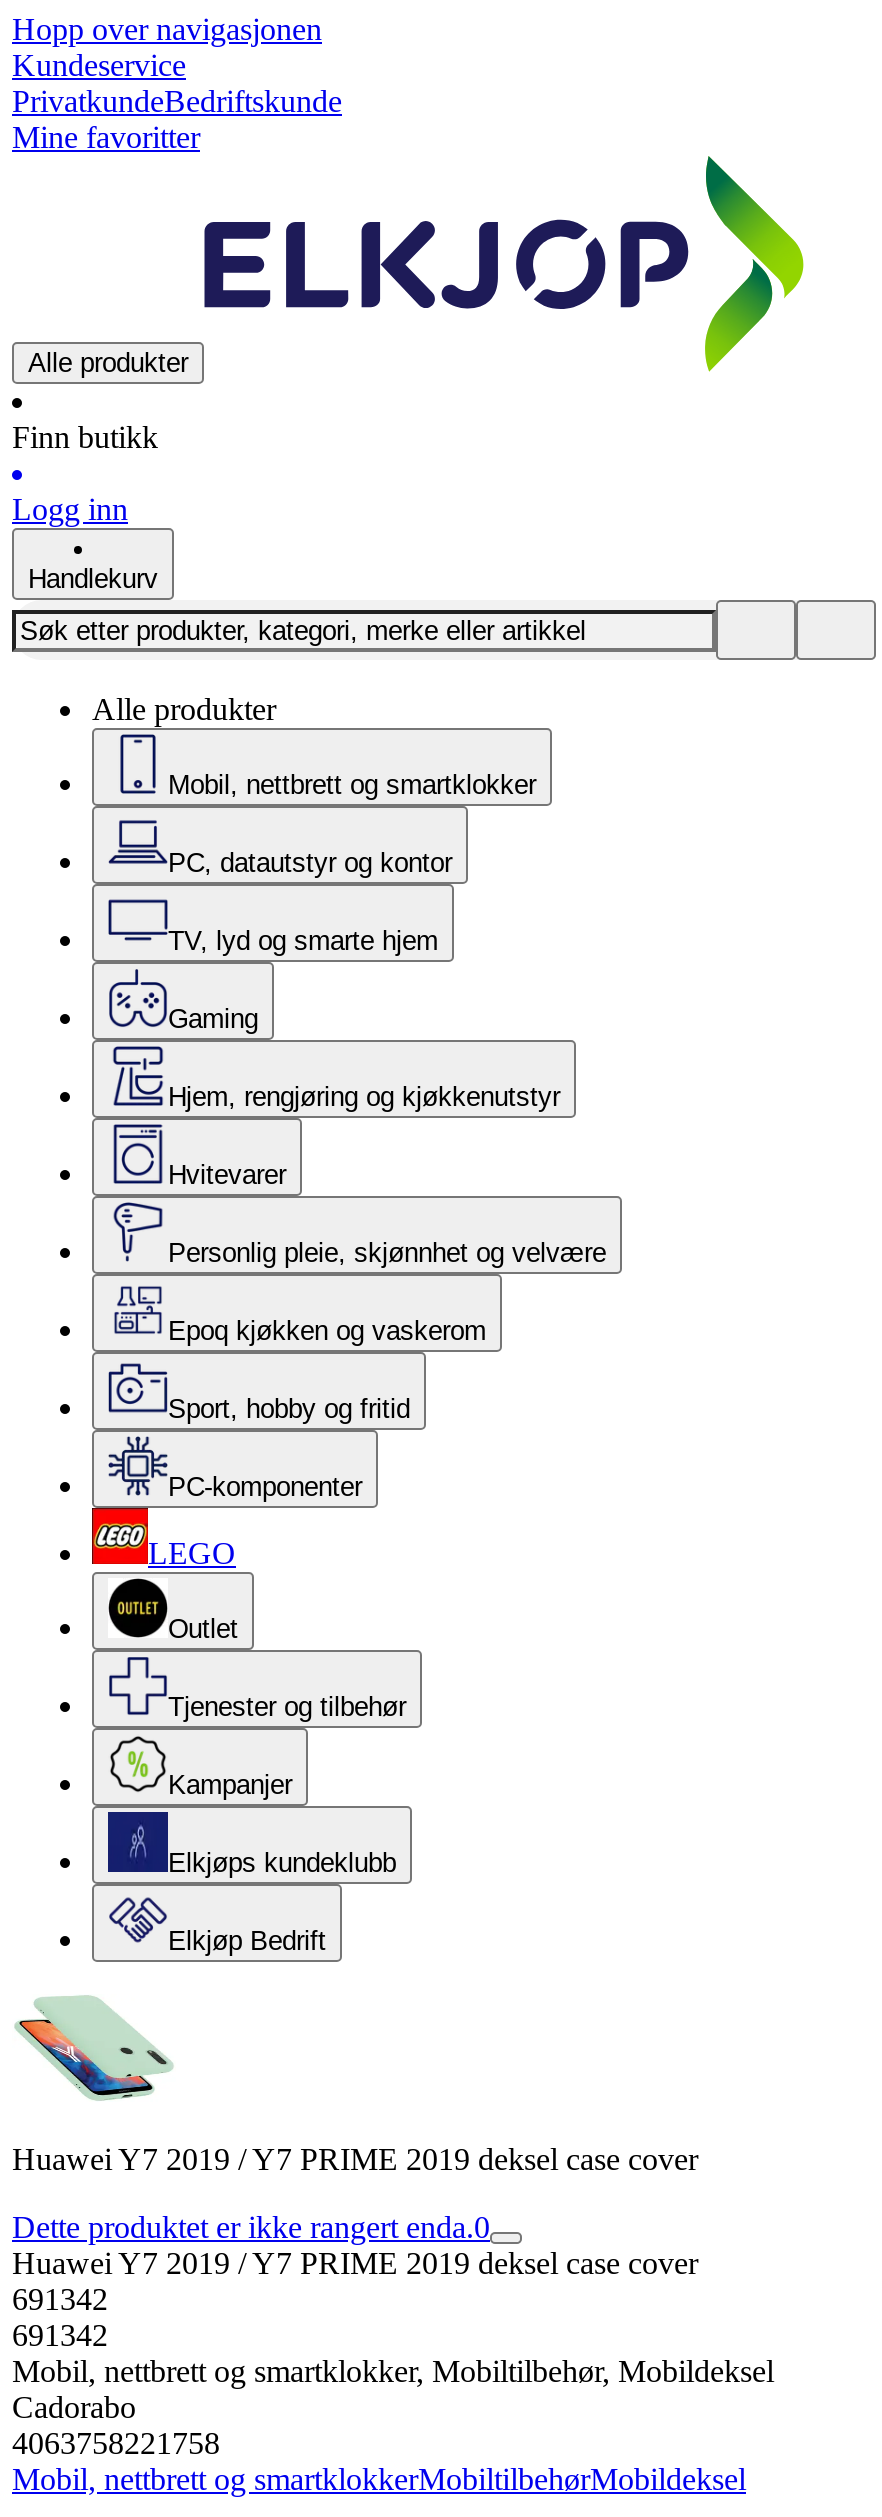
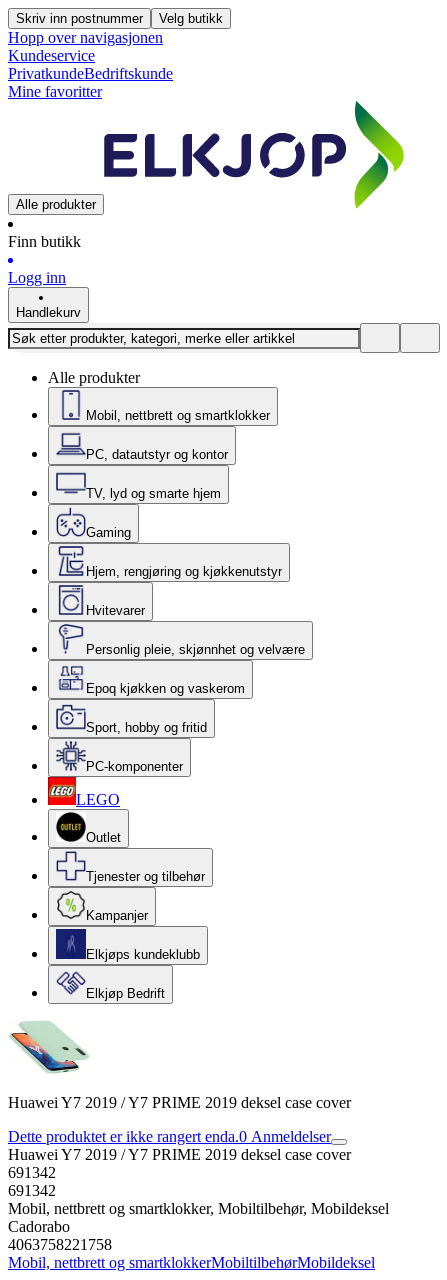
+ Skriv inn postnummer
+ Velg butikk

- Dette produktet er ikke rangert enda.0
+ Dette produktet er ikke rangert enda.0 Anmeldelser
